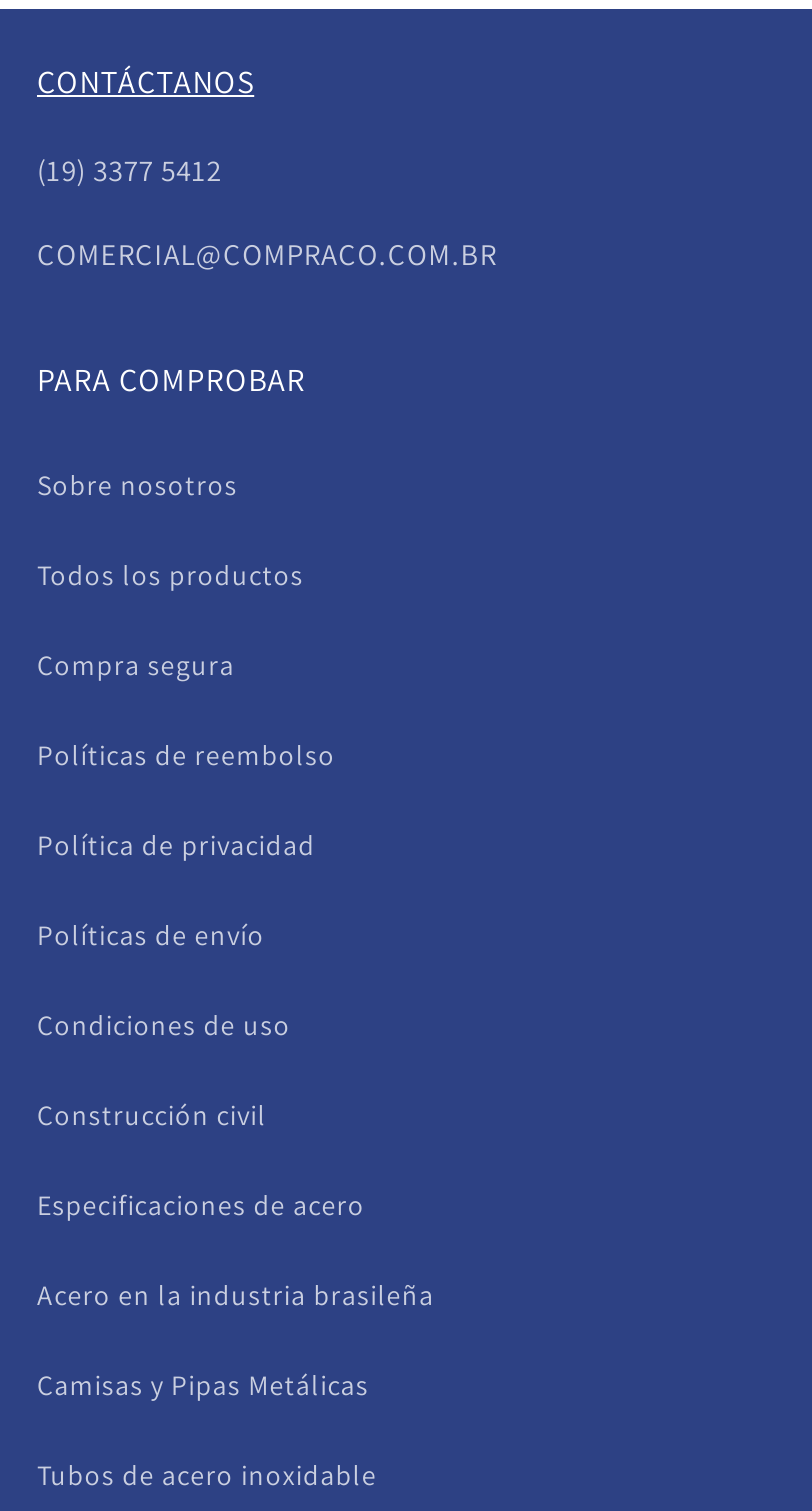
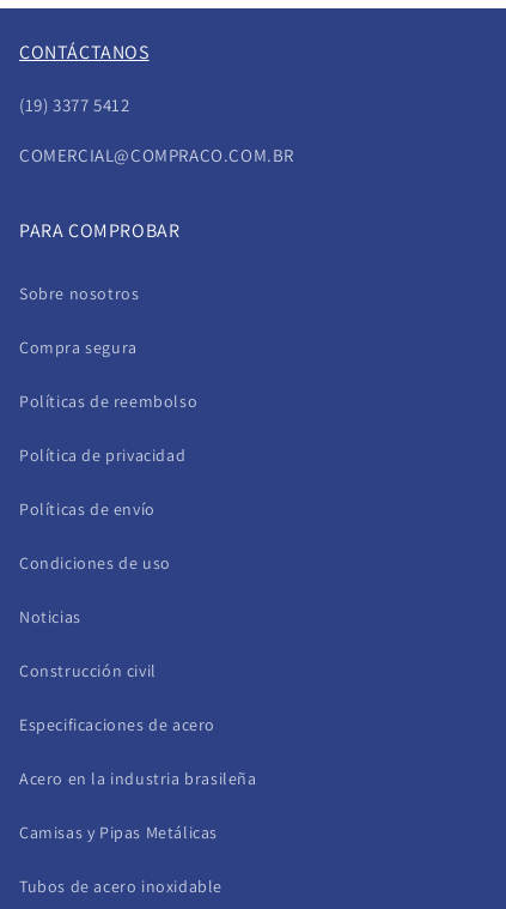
- Todos los productos

moved up: Compra segura | Políticas de reembolso | Política de privacidad | Políticas de envío | Condiciones de uso

+ Noticias
